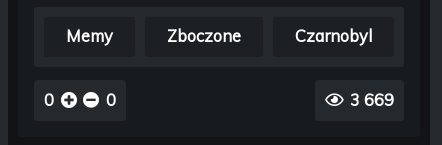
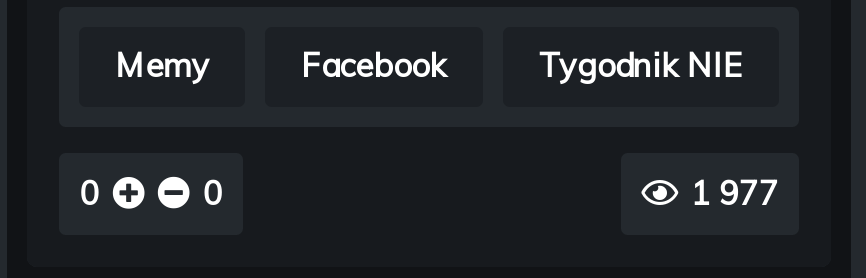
- Zboczone
- Czarnobyl
+ Facebook
+ Tygodnik NIE

- 3 669
+ 1 977
